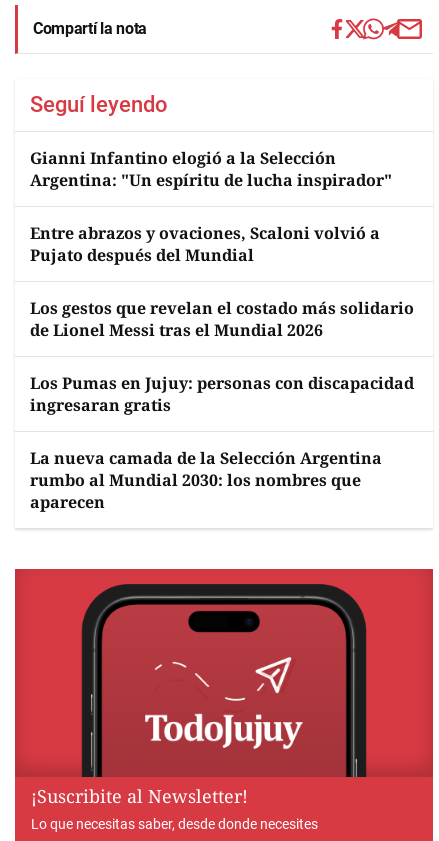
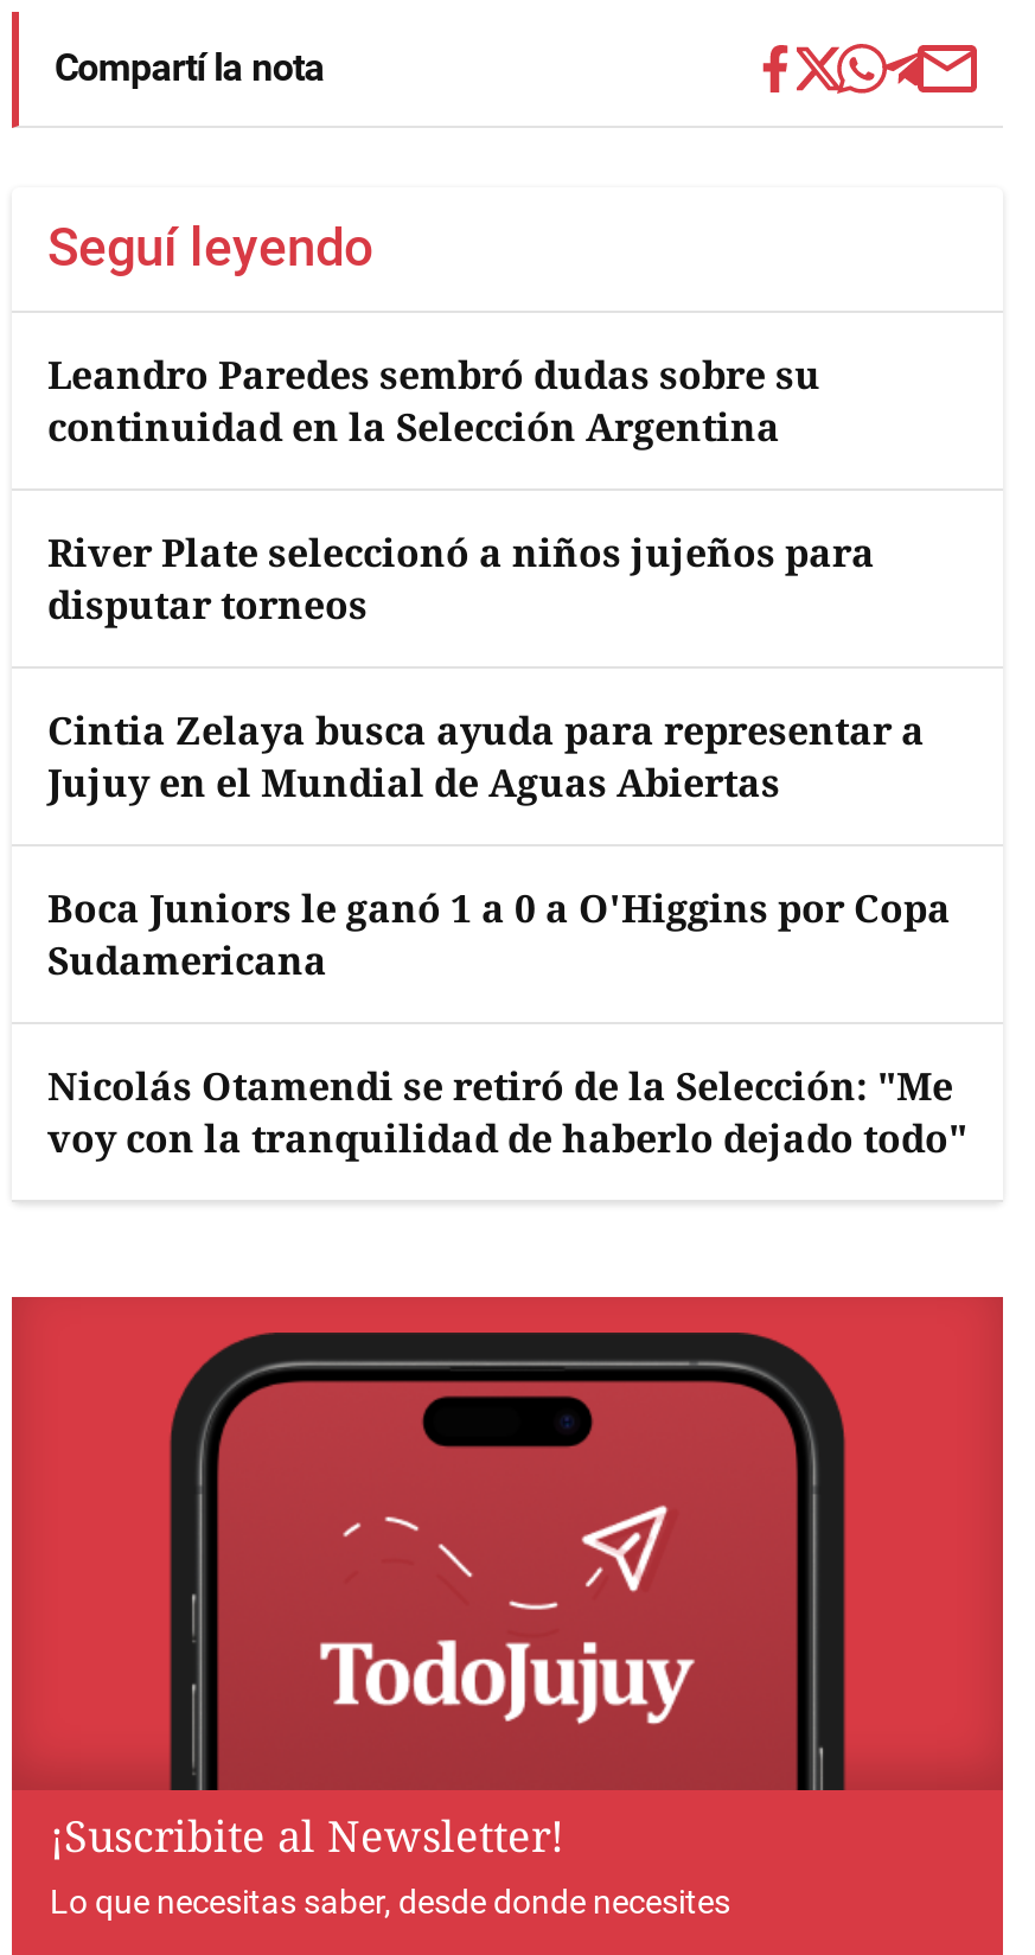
- Gianni Infantino elogió a la Selección
- Argentina: "Un espíritu de lucha inspirador"
+ Leandro Paredes sembró dudas sobre su
+ continuidad en la Selección Argentina

- Entre abrazos y ovaciones, Scaloni volvió a
- Pujato después del Mundial
+ River Plate seleccionó a niños jujeños para
+ disputar torneos

- Los gestos que revelan el costado más solidario
- de Lionel Messi tras el Mundial 2026
+ Cintia Zelaya busca ayuda para representar a
+ Jujuy en el Mundial de Aguas Abiertas

- Los Pumas en Jujuy: personas con discapacidad
- ingresaran gratis
+ Boca Juniors le ganó 1 a 0 a O'Higgins por Copa
+ Sudamericana

- La nueva camada de la Selección Argentina
- rumbo al Mundial 2030: los nombres que
- aparecen
+ Nicolás Otamendi se retiró de la Selección: "Me
+ voy con la tranquilidad de haberlo dejado todo"
